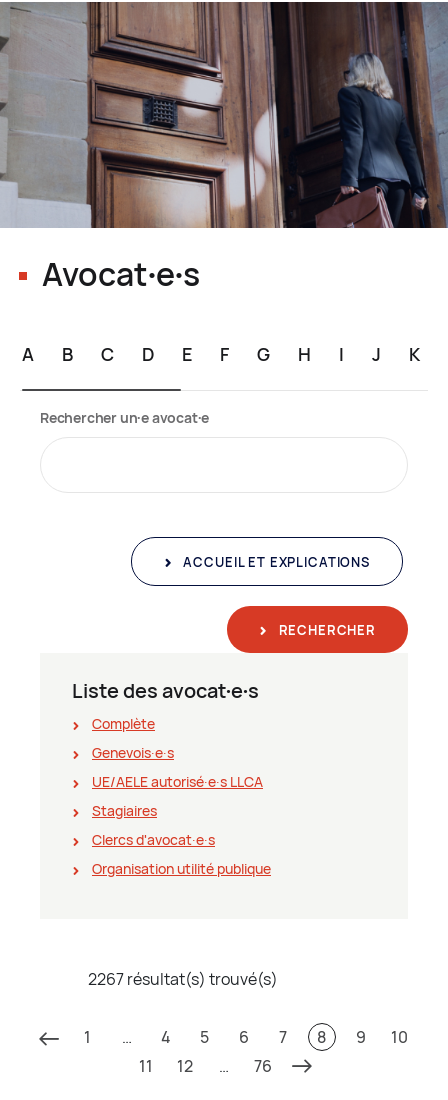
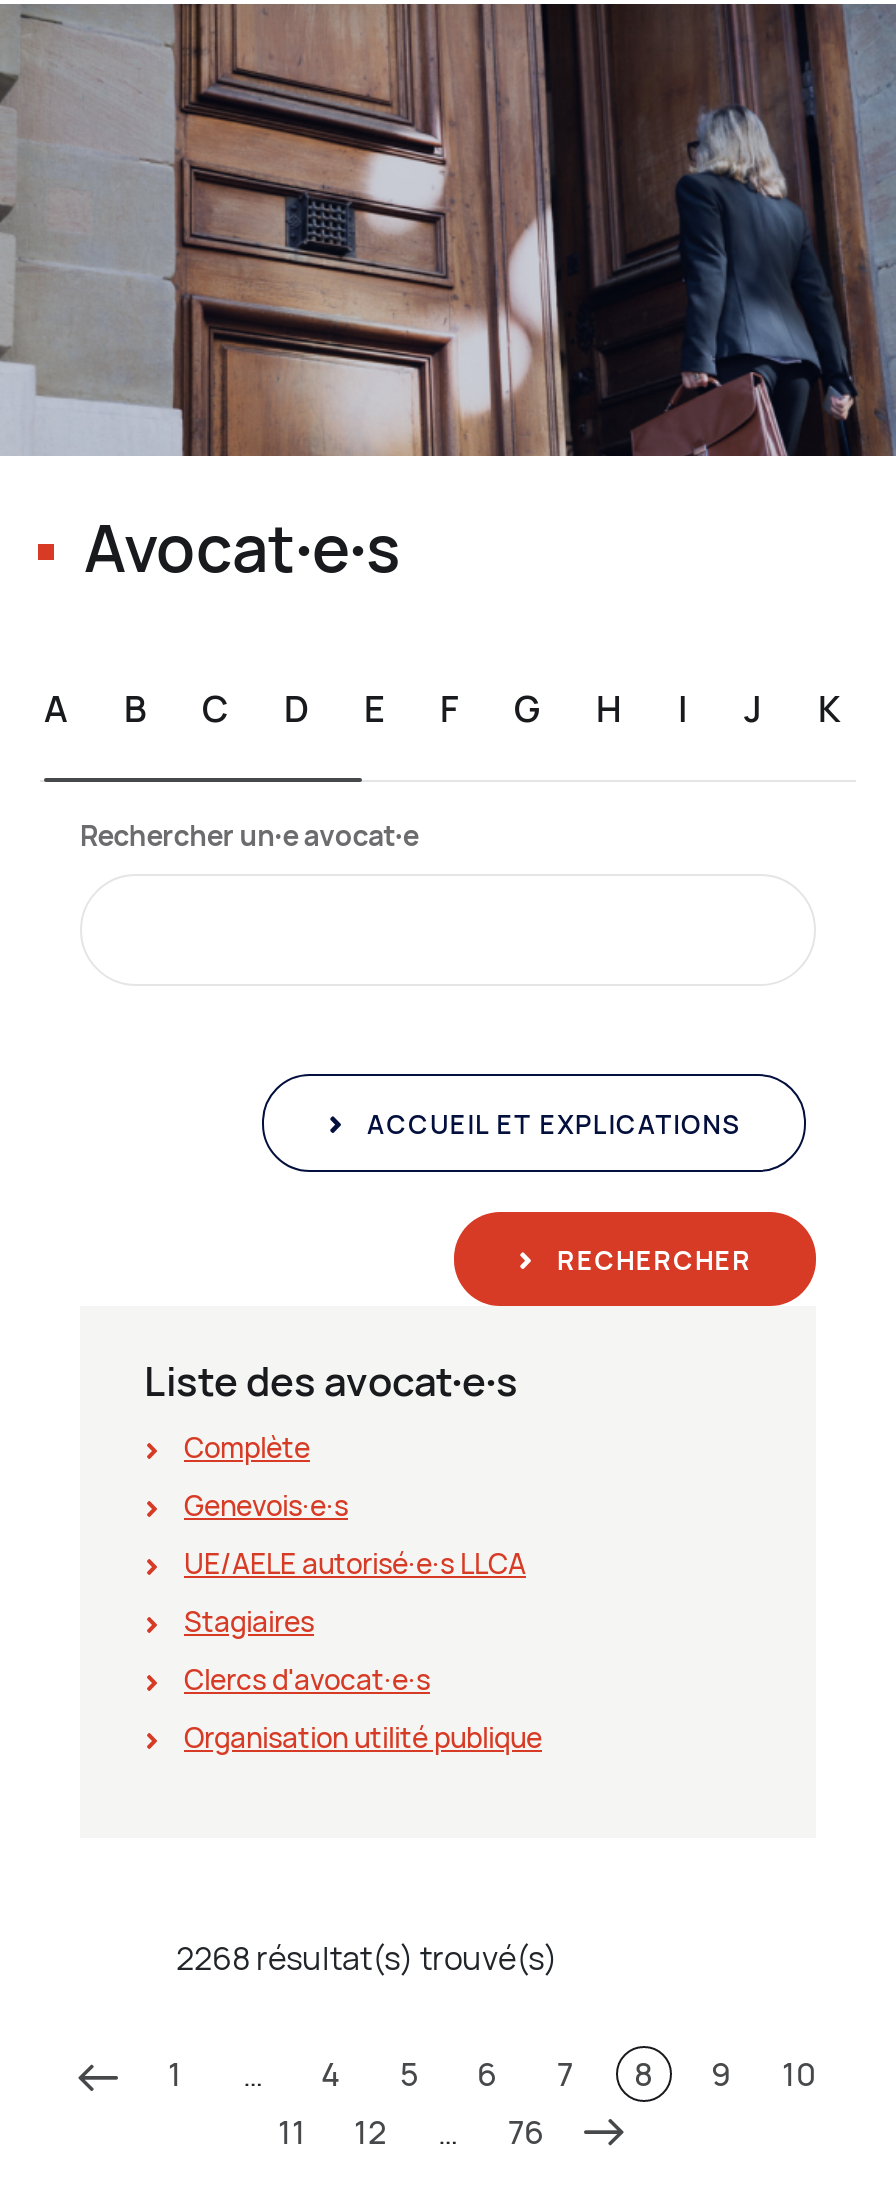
- 2267 résultat(s) trouvé(s)
+ 2268 résultat(s) trouvé(s)
